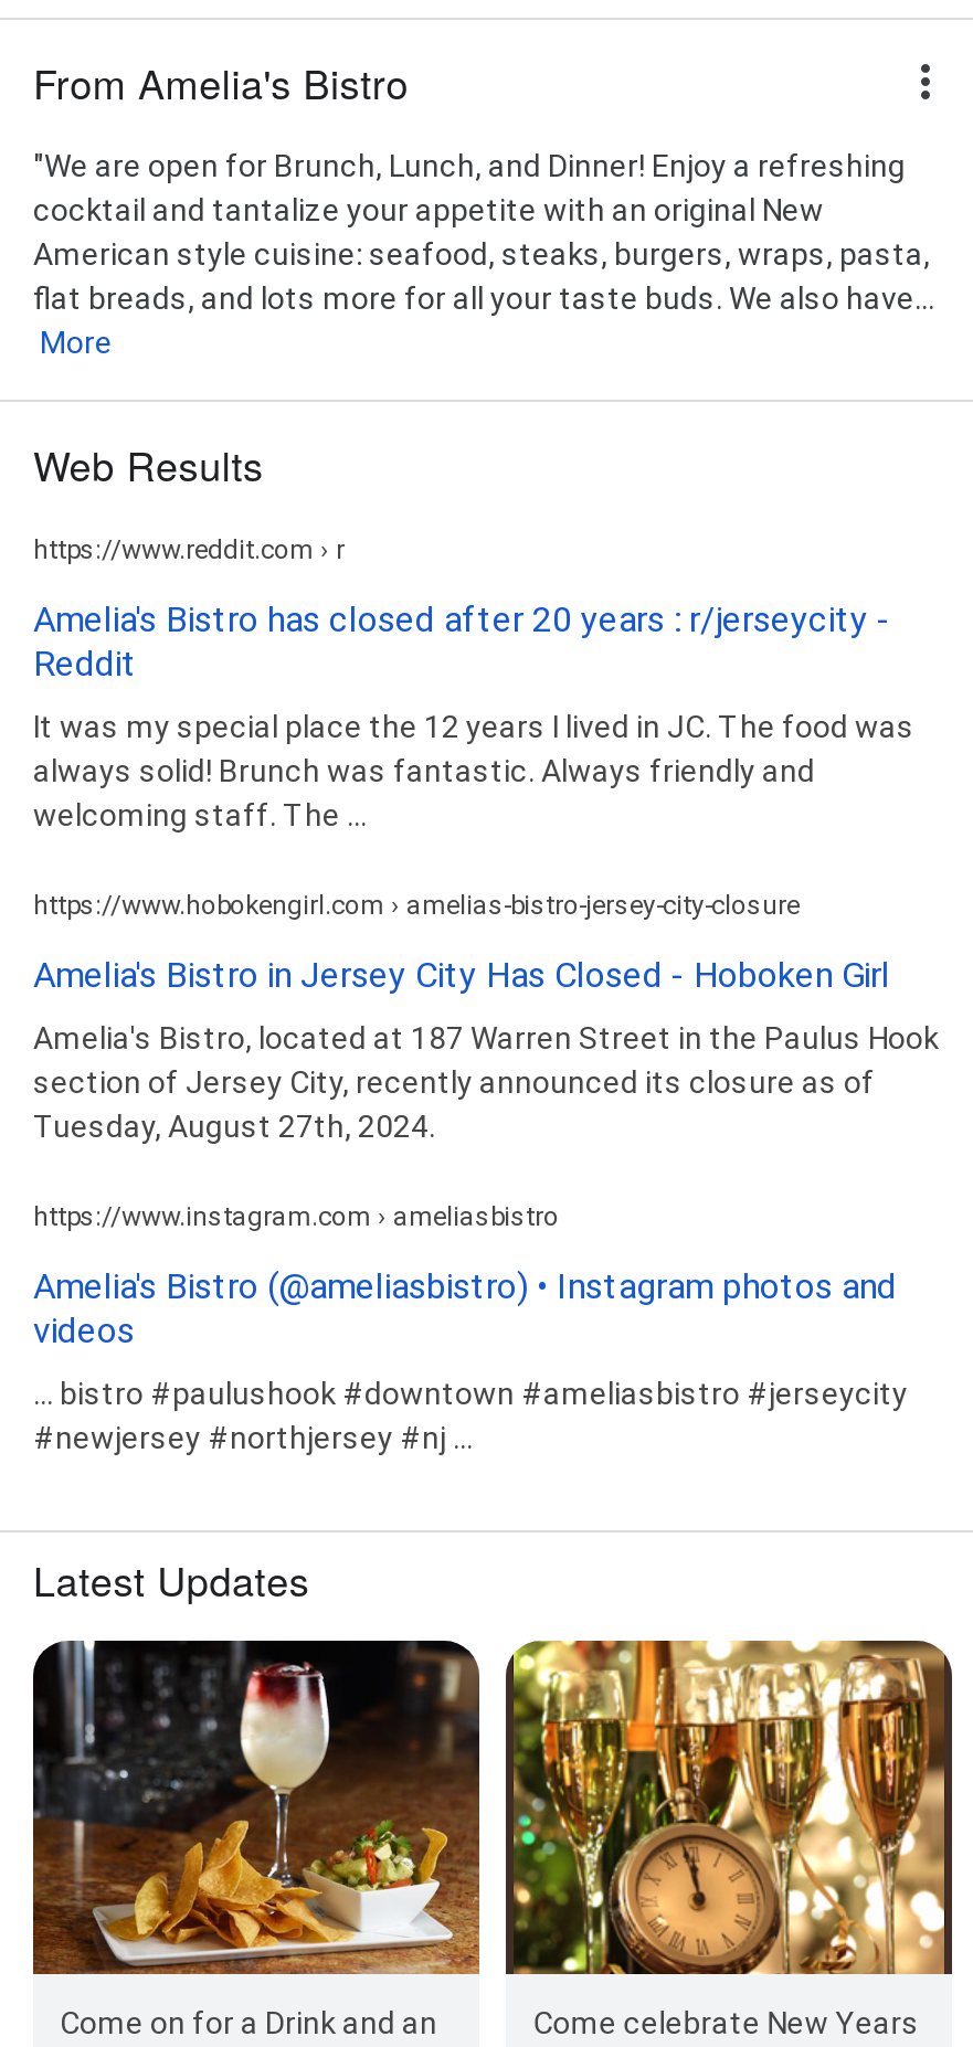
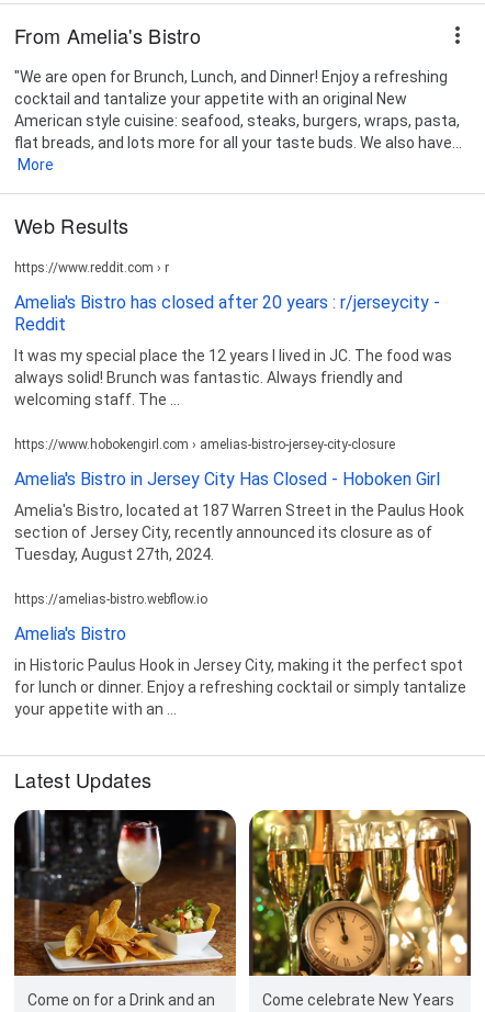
- https://www.instagram.com › ameliasbistro
+ https://amelias-bistro.webflow.io

- Amelia's Bistro (@ameliasbistro) • Instagram photos and
- videos
+ Amelia's Bistro

- ... bistro #paulushook #downtown #ameliasbistro #jerseycity
- #newjersey #northjersey #nj ...
+ in Historic Paulus Hook in Jersey City, making it the perfect spot
+ for lunch or dinner. Enjoy a refreshing cocktail or simply tantalize
+ your appetite with an ...
